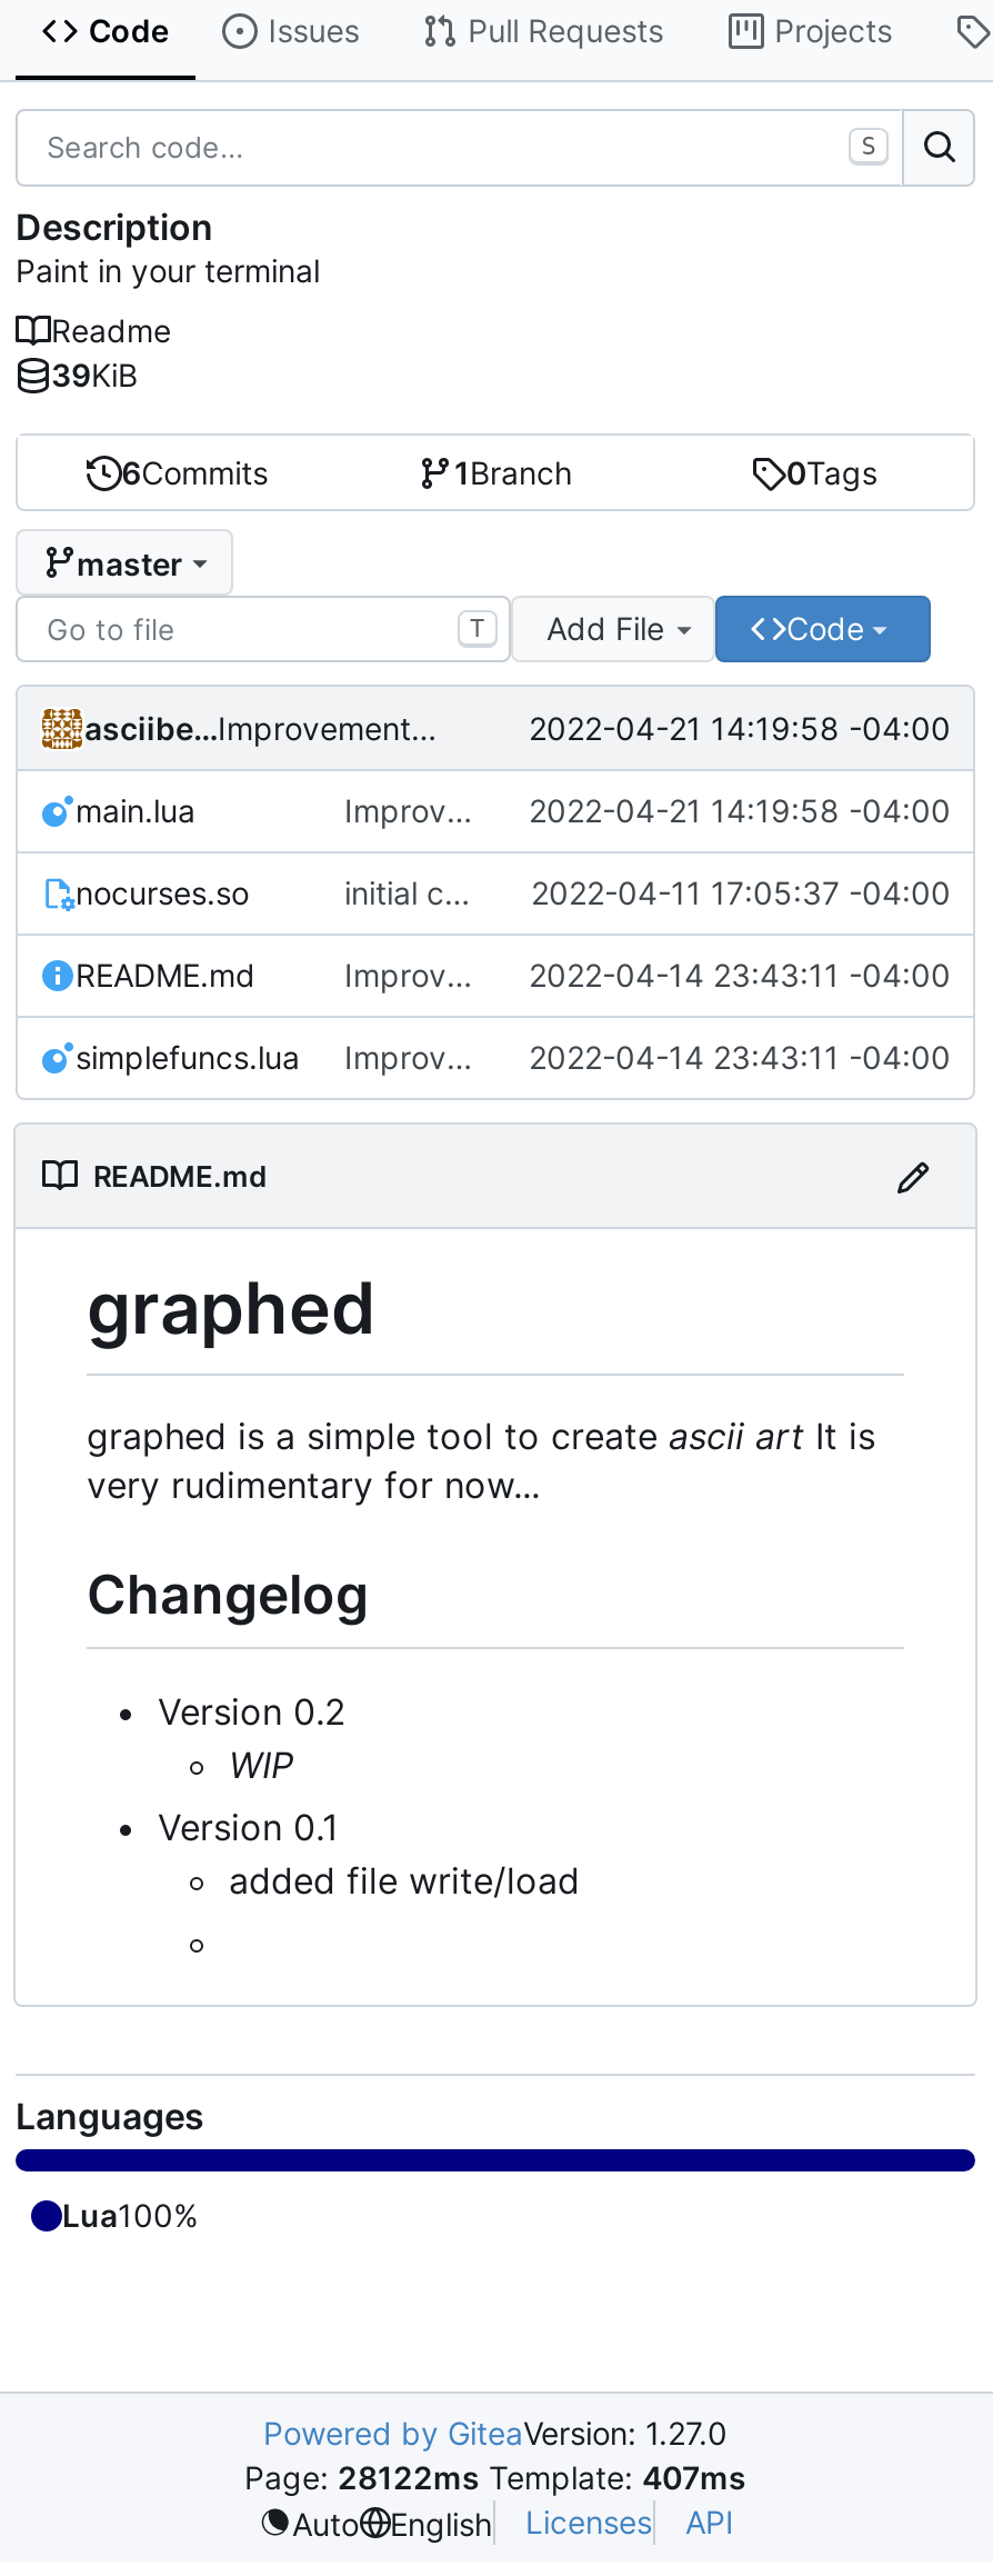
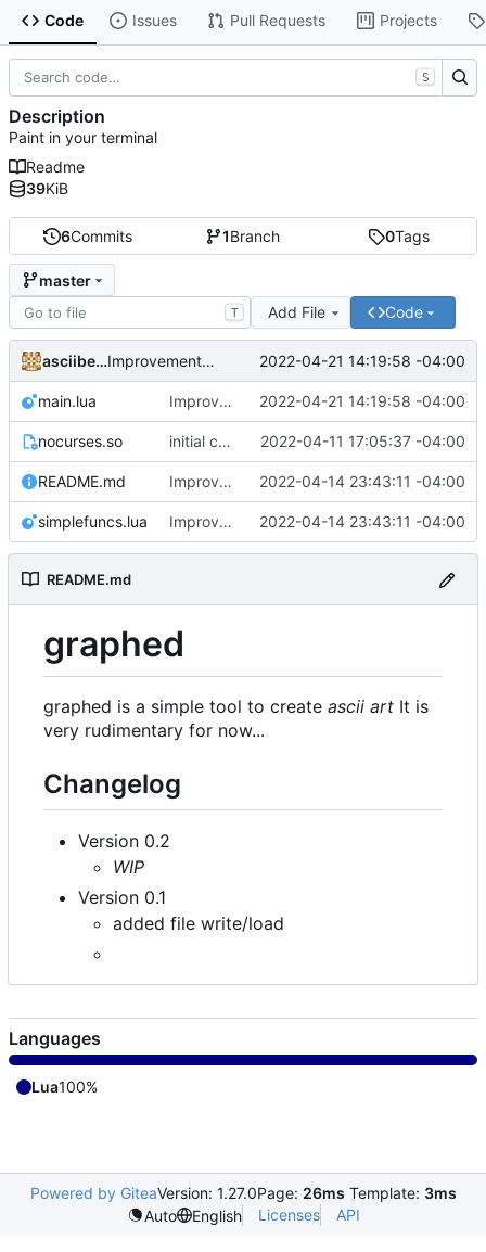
- Powered by GiteaVersion: 1.27.0
- Page: 28122ms Template: 407ms
+ Powered by GiteaVersion: 1.27.0Page: 26ms Template: 3ms
